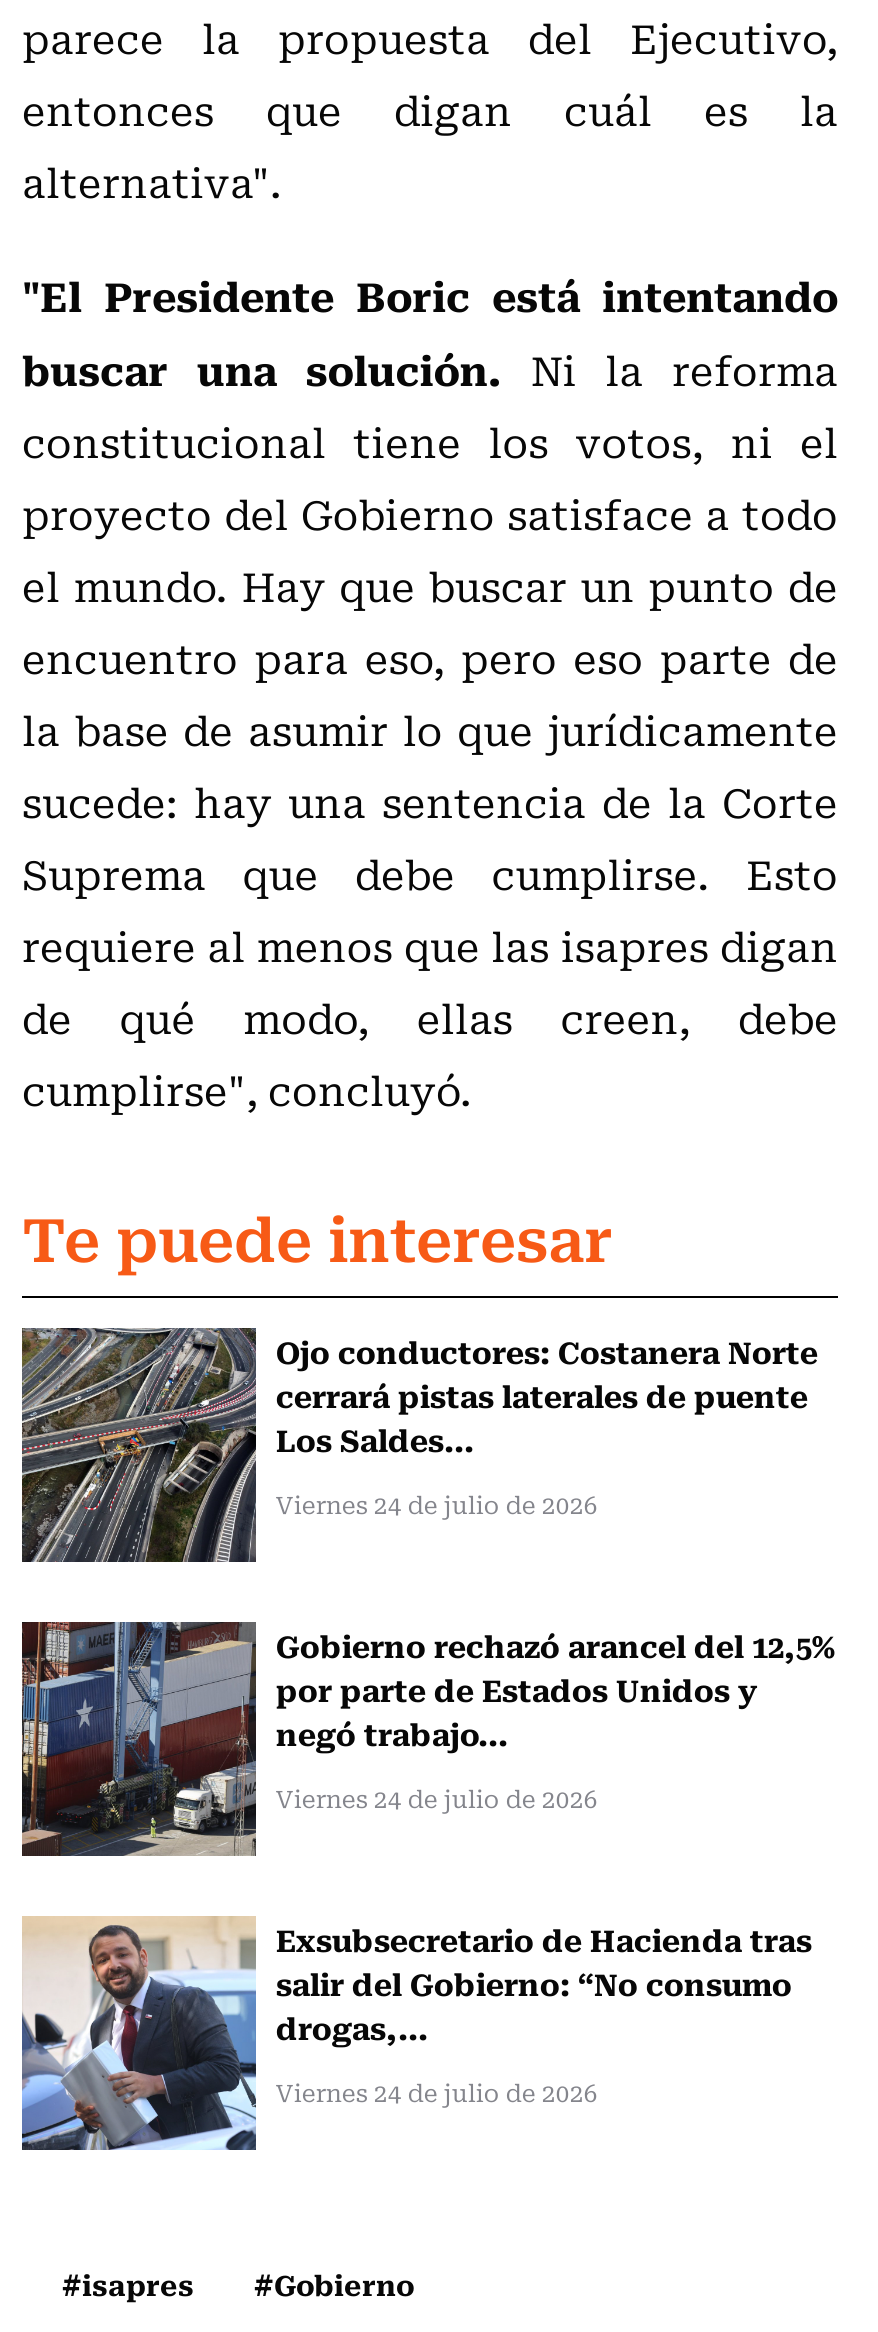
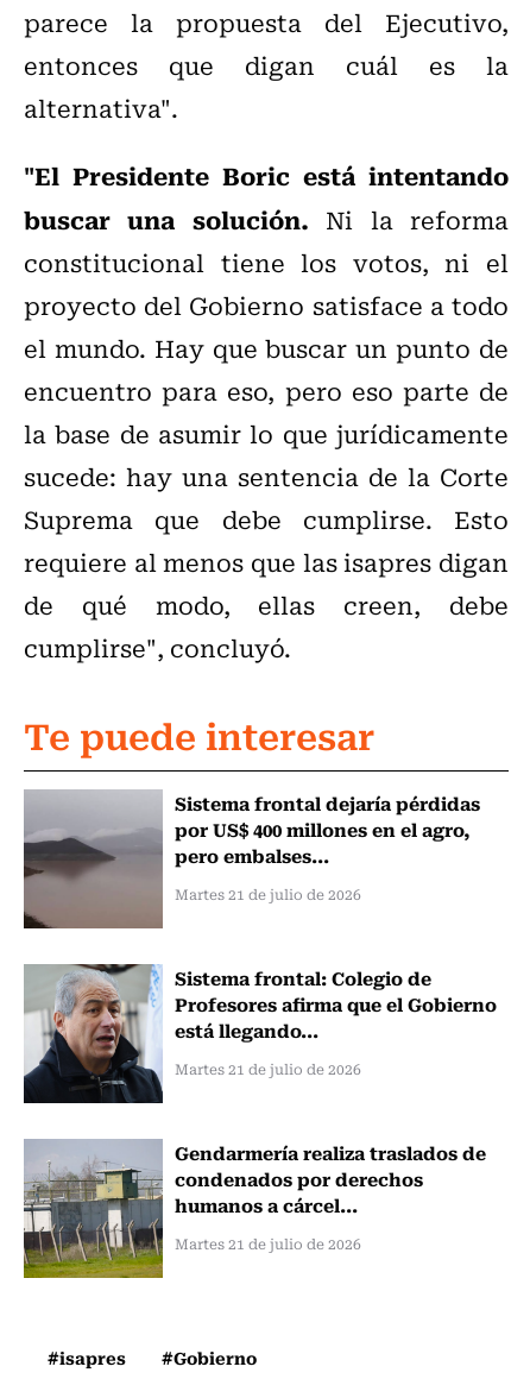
- [image]
- Ojo conductores: Costanera Norte
- cerrará pistas laterales de puente
- Los Saldes...
+ [image]
+ Sistema frontal dejaría pérdidas
+ por US$ 400 millones en el agro,
+ pero embalses...

- Viernes 24 de julio de 2026
+ Martes 21 de julio de 2026

- [image]
- Gobierno rechazó arancel del 12,5%
- por parte de Estados Unidos y
- negó trabajo...
+ [image]
+ Sistema frontal: Colegio de
+ Profesores afirma que el Gobierno
+ está llegando...

- Viernes 24 de julio de 2026
+ Martes 21 de julio de 2026

- [image]
- Exsubsecretario de Hacienda tras
- salir del Gobierno: “No consumo
- drogas,...
+ [image]
+ Gendarmería realiza traslados de
+ condenados por derechos
+ humanos a cárcel...

- Viernes 24 de julio de 2026
+ Martes 21 de julio de 2026
